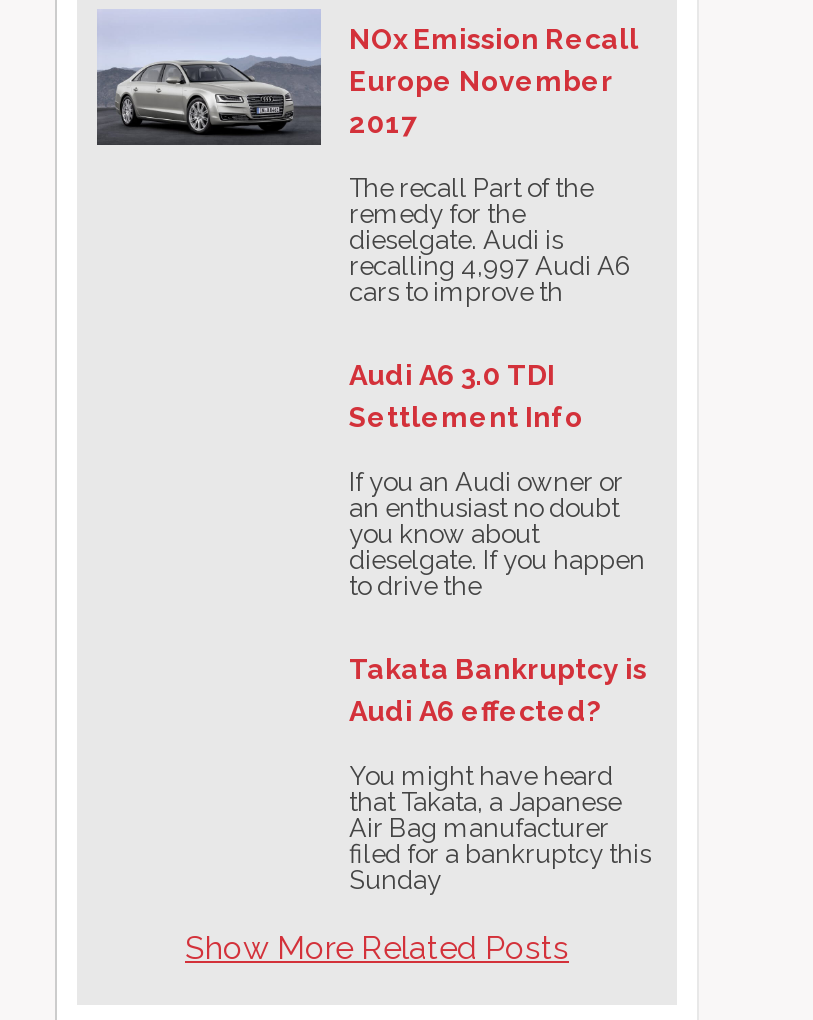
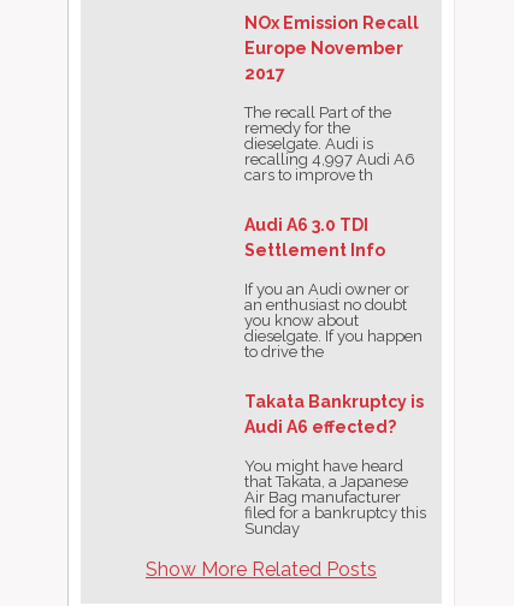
- [image]
